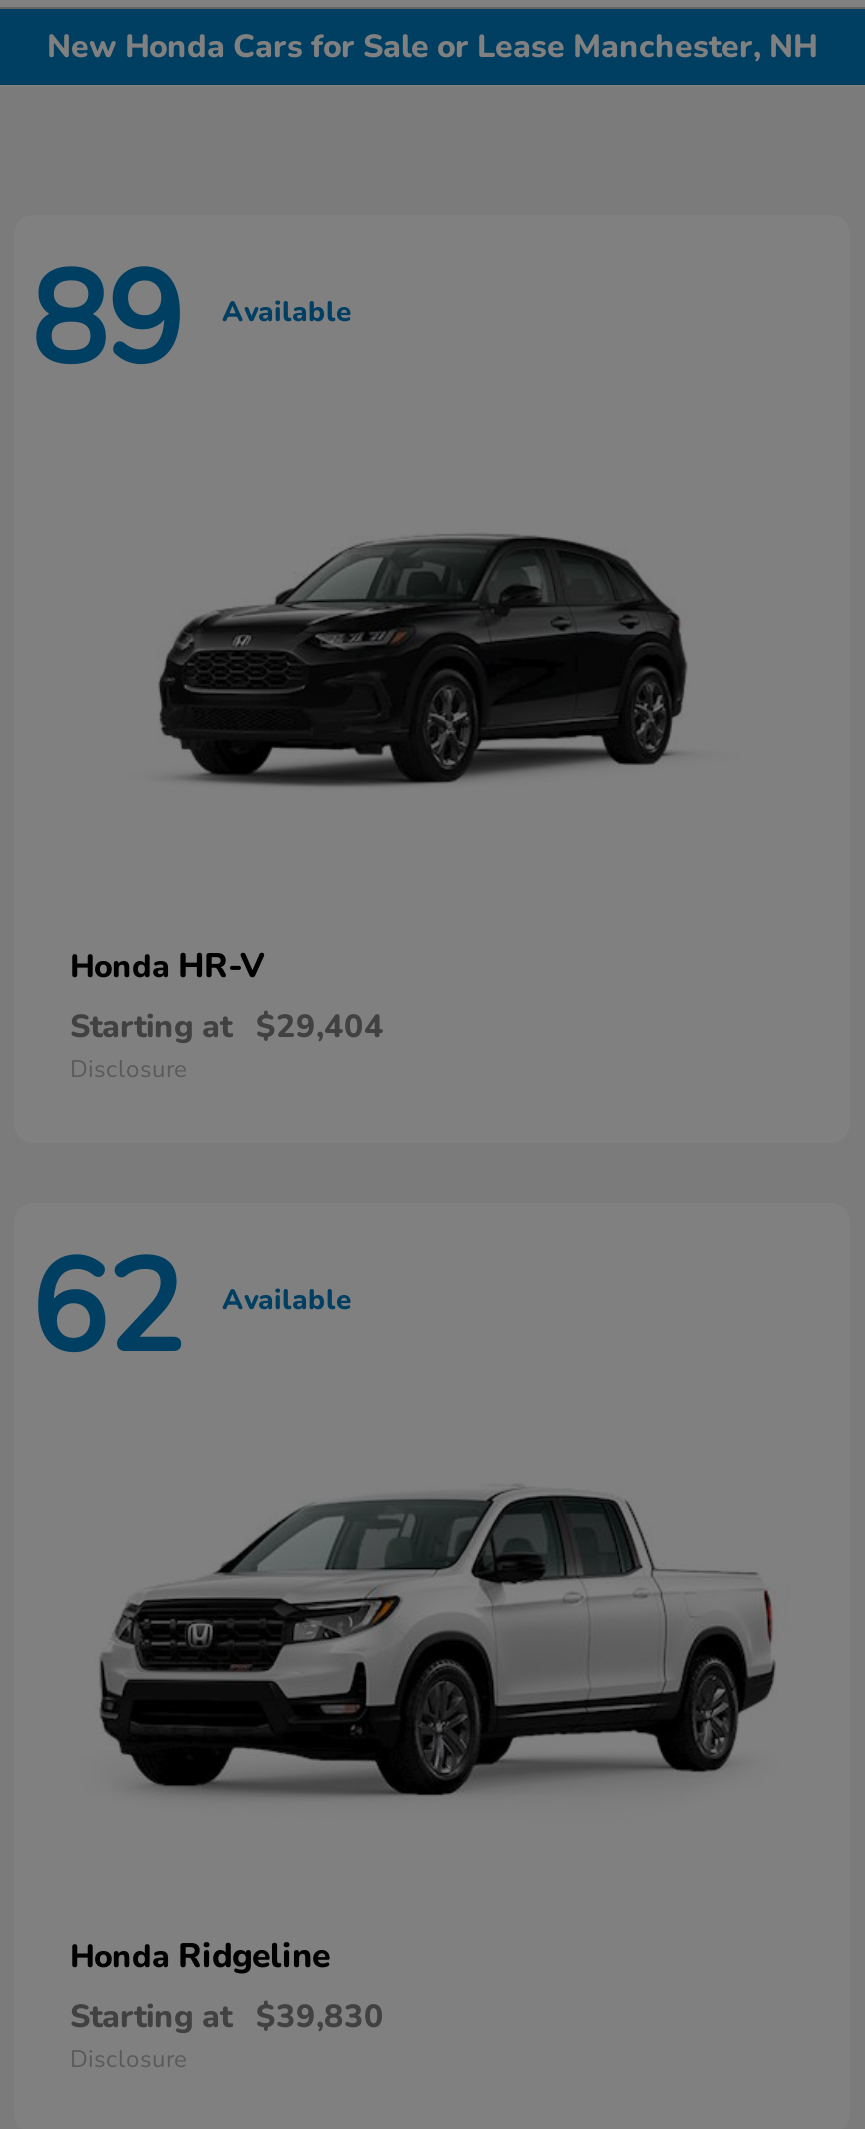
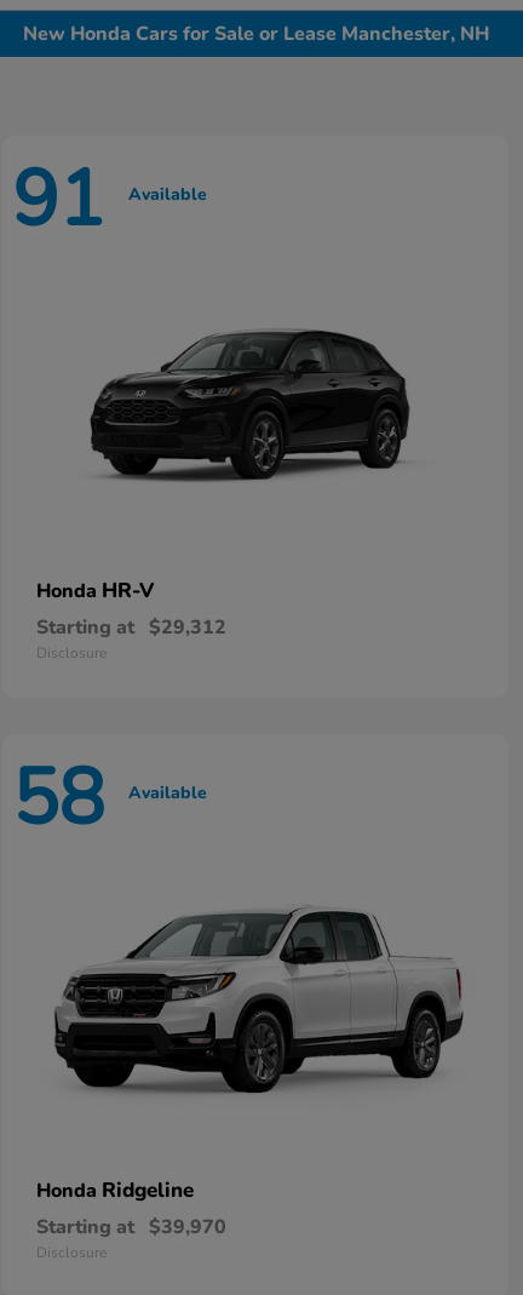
- 89 Available
+ 91 Available

- Starting at $29,404
+ Starting at $29,312

- 62 Available
+ 58 Available

- Starting at $39,830
+ Starting at $39,970
